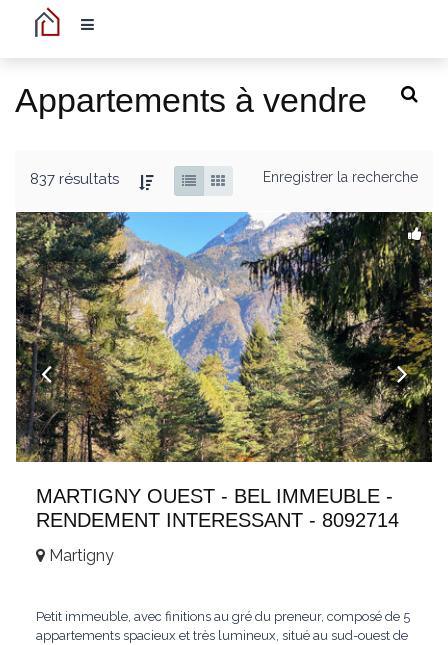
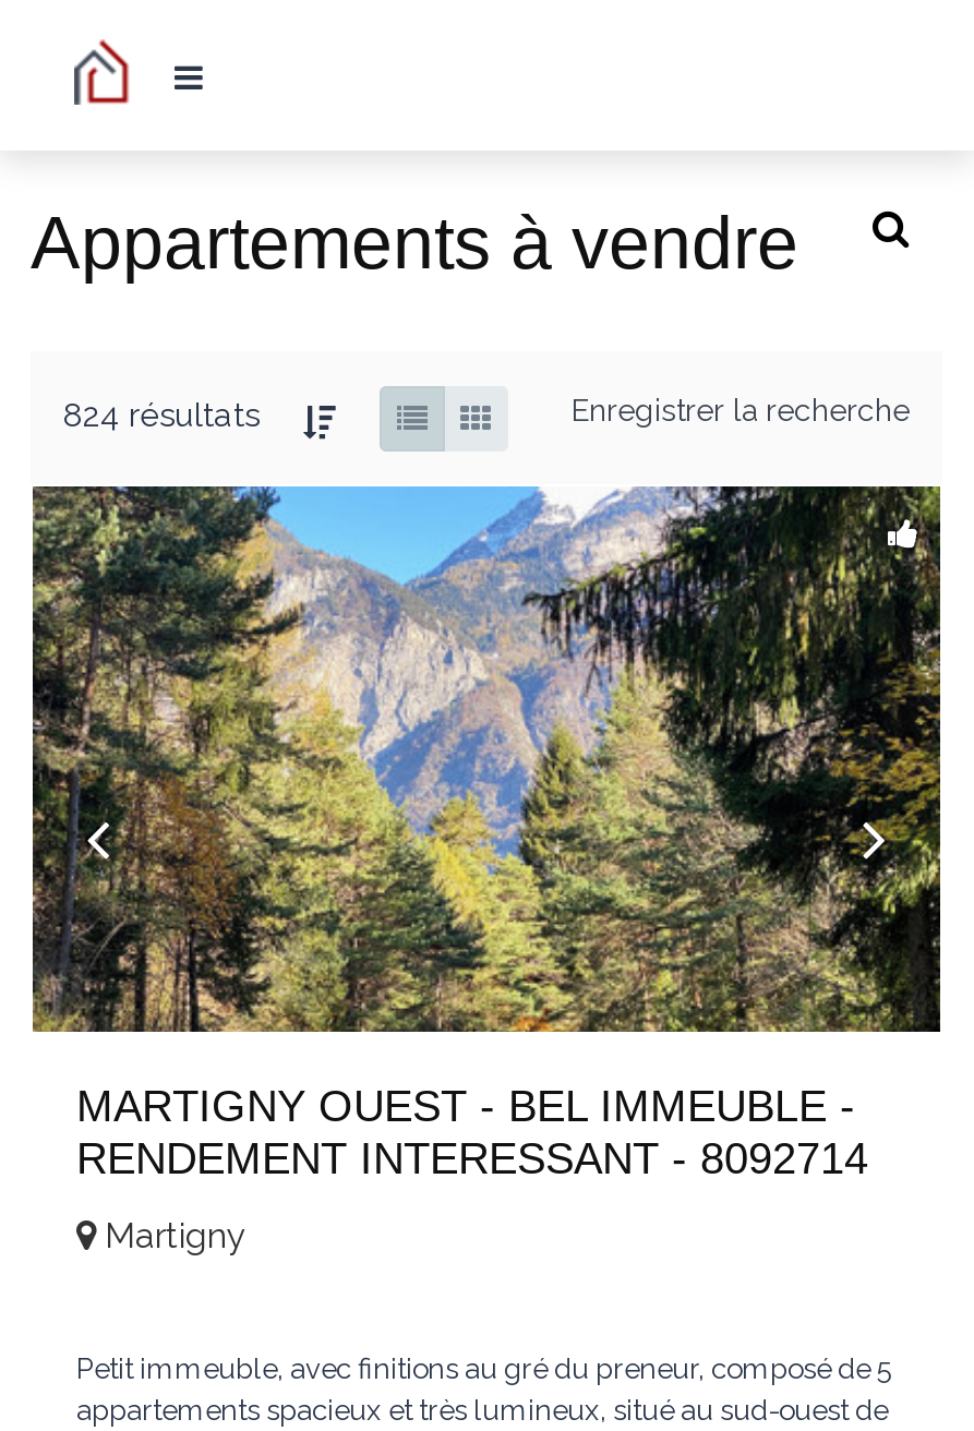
- 837 résultats
+ 824 résultats
